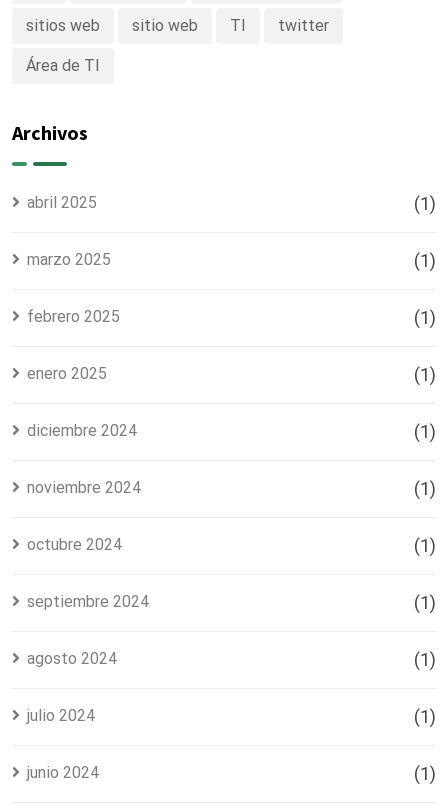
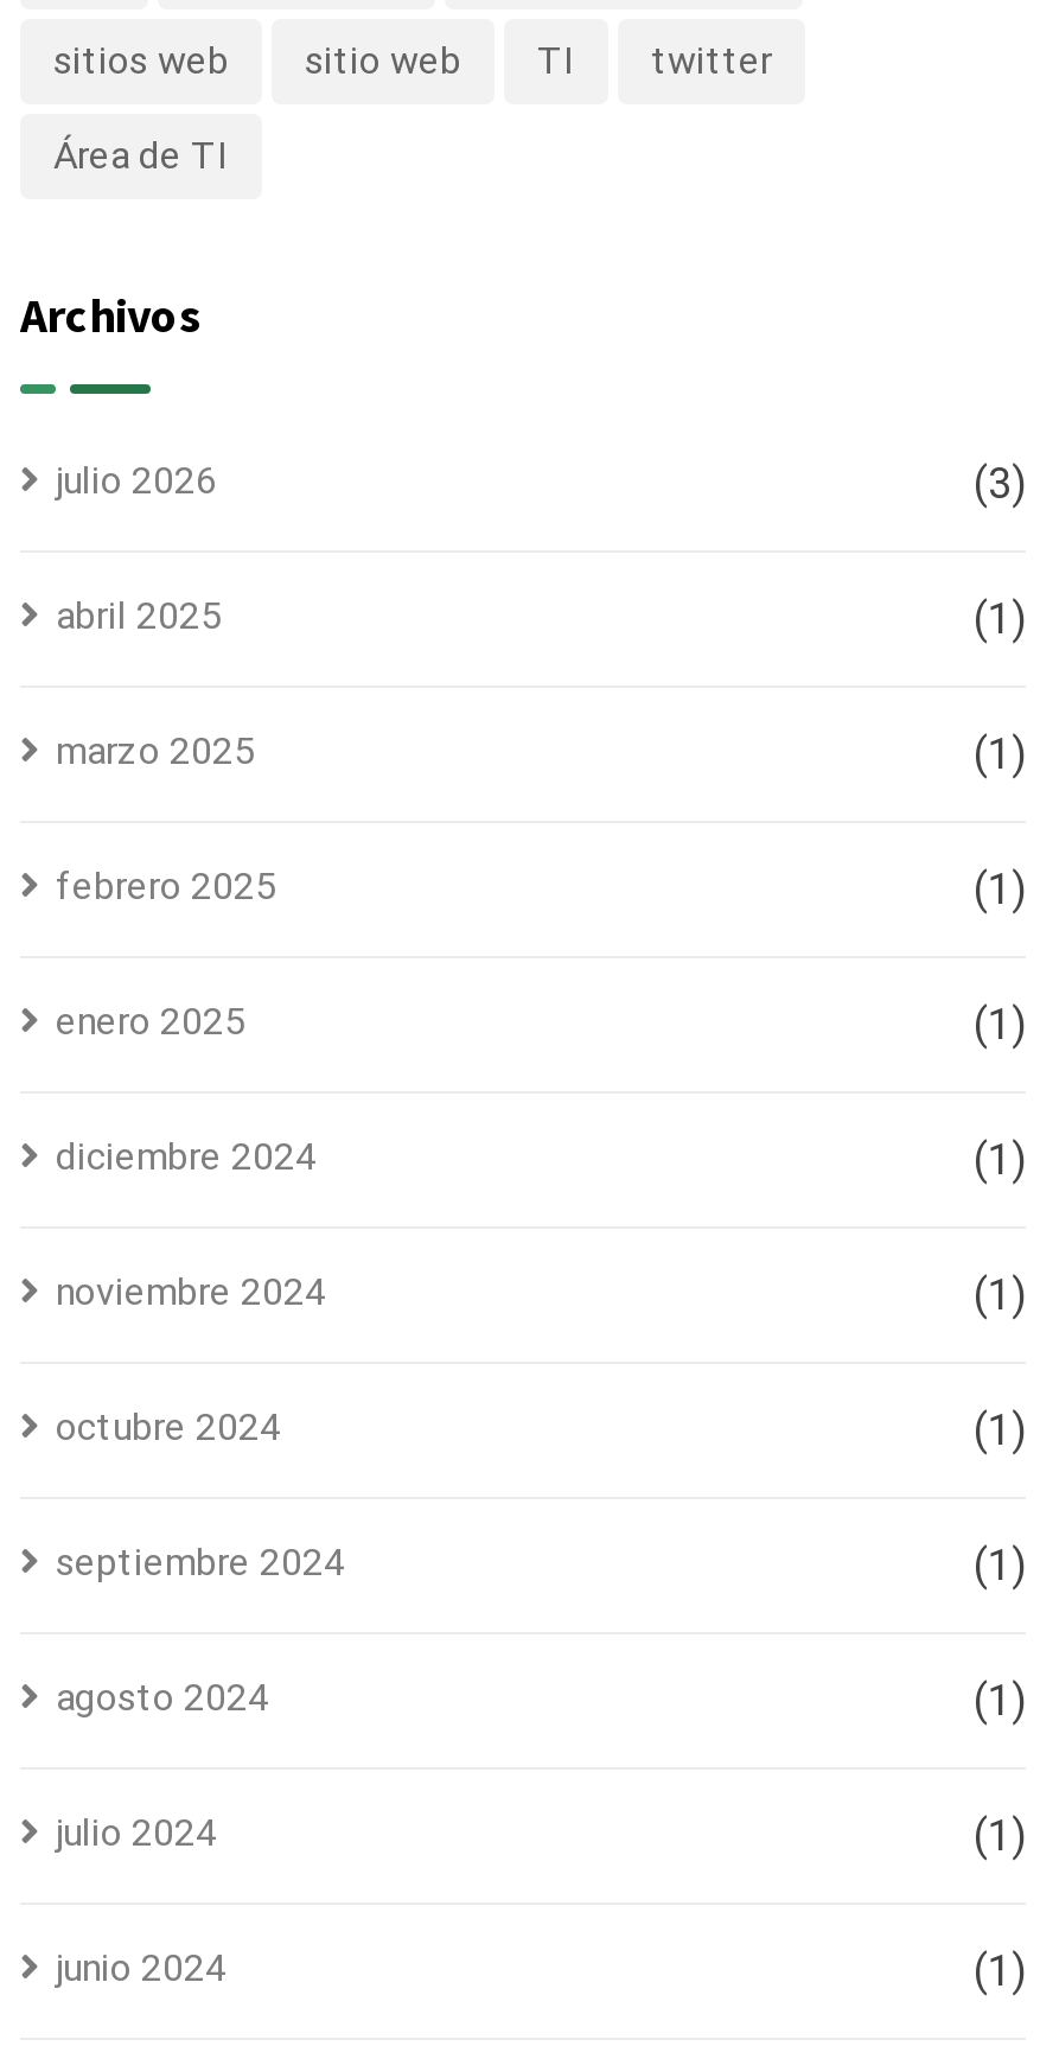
+ julio 2026
+ (3)
